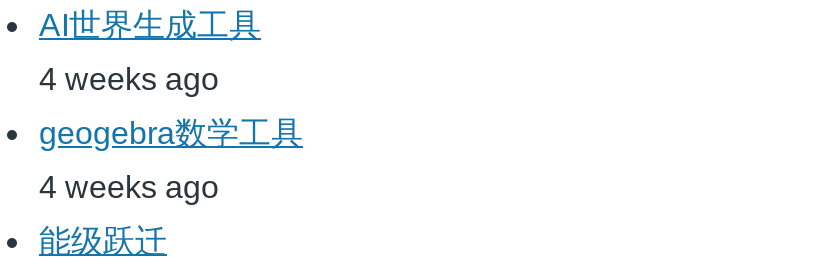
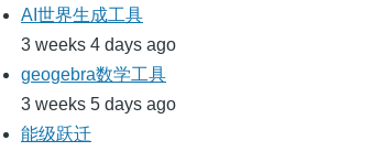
- 4 weeks ago
+ 3 weeks 4 days ago

- 4 weeks ago
+ 3 weeks 5 days ago
